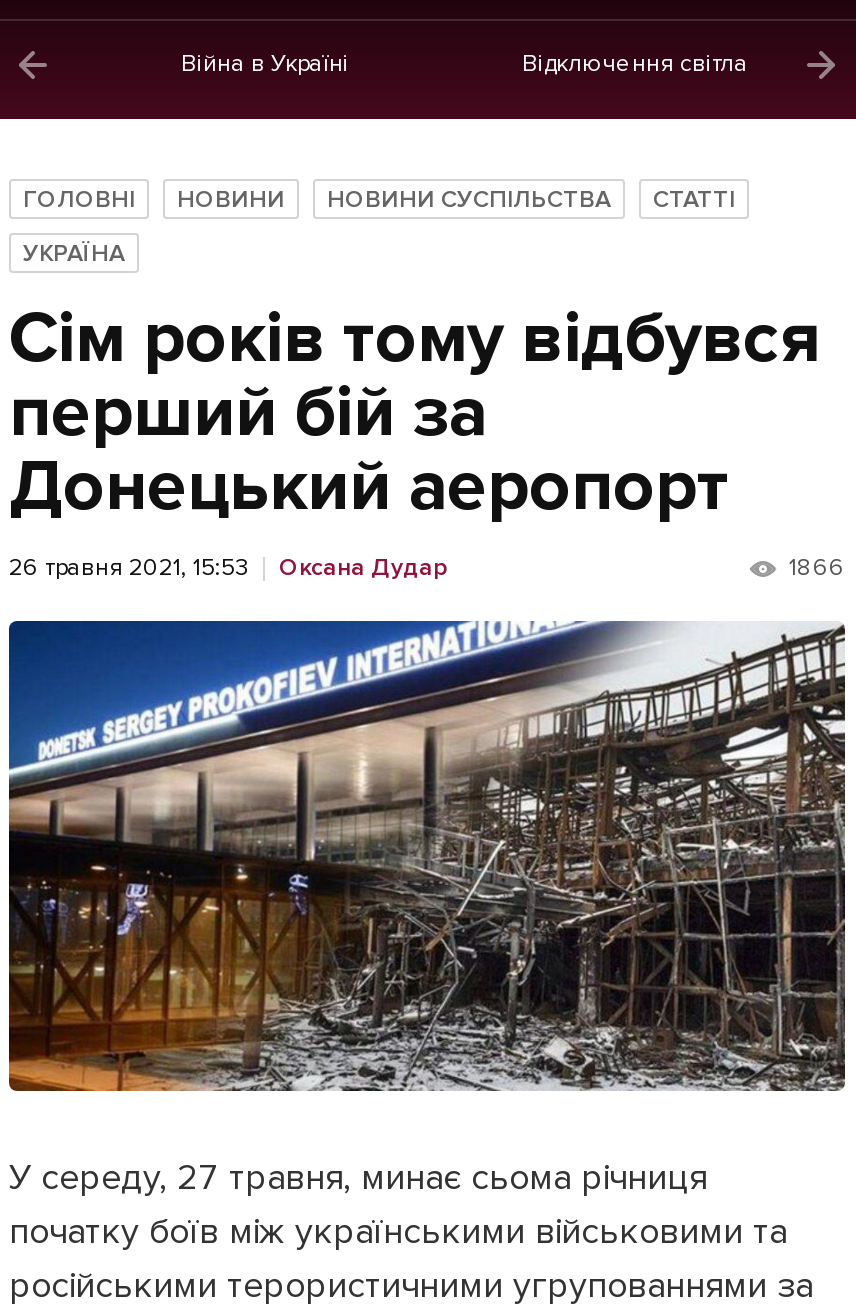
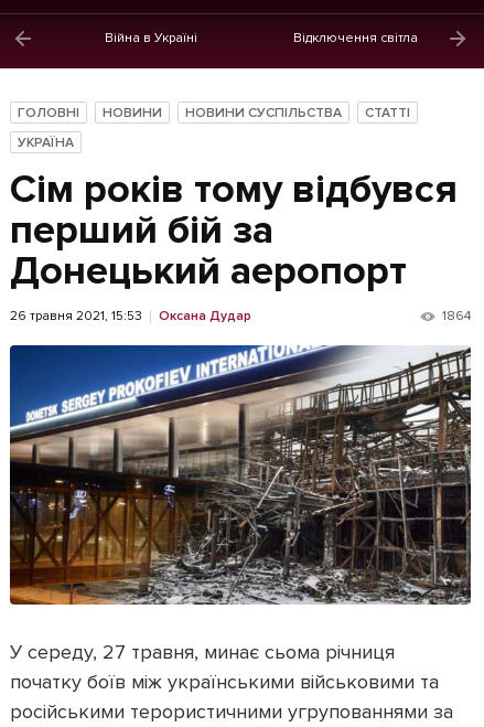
- 1866
+ 1864
